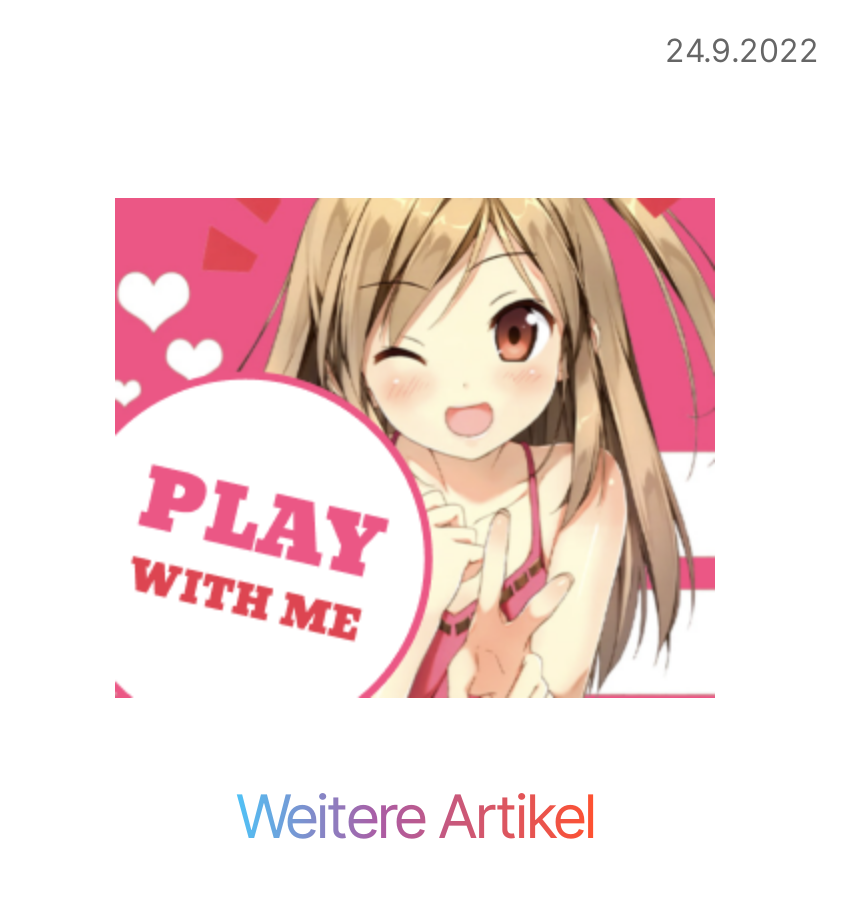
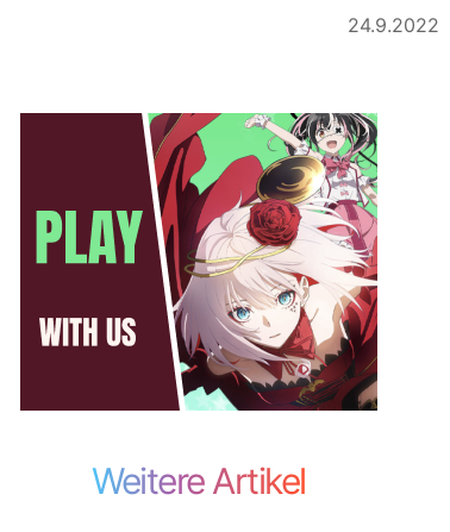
- [image]
+ [image]
